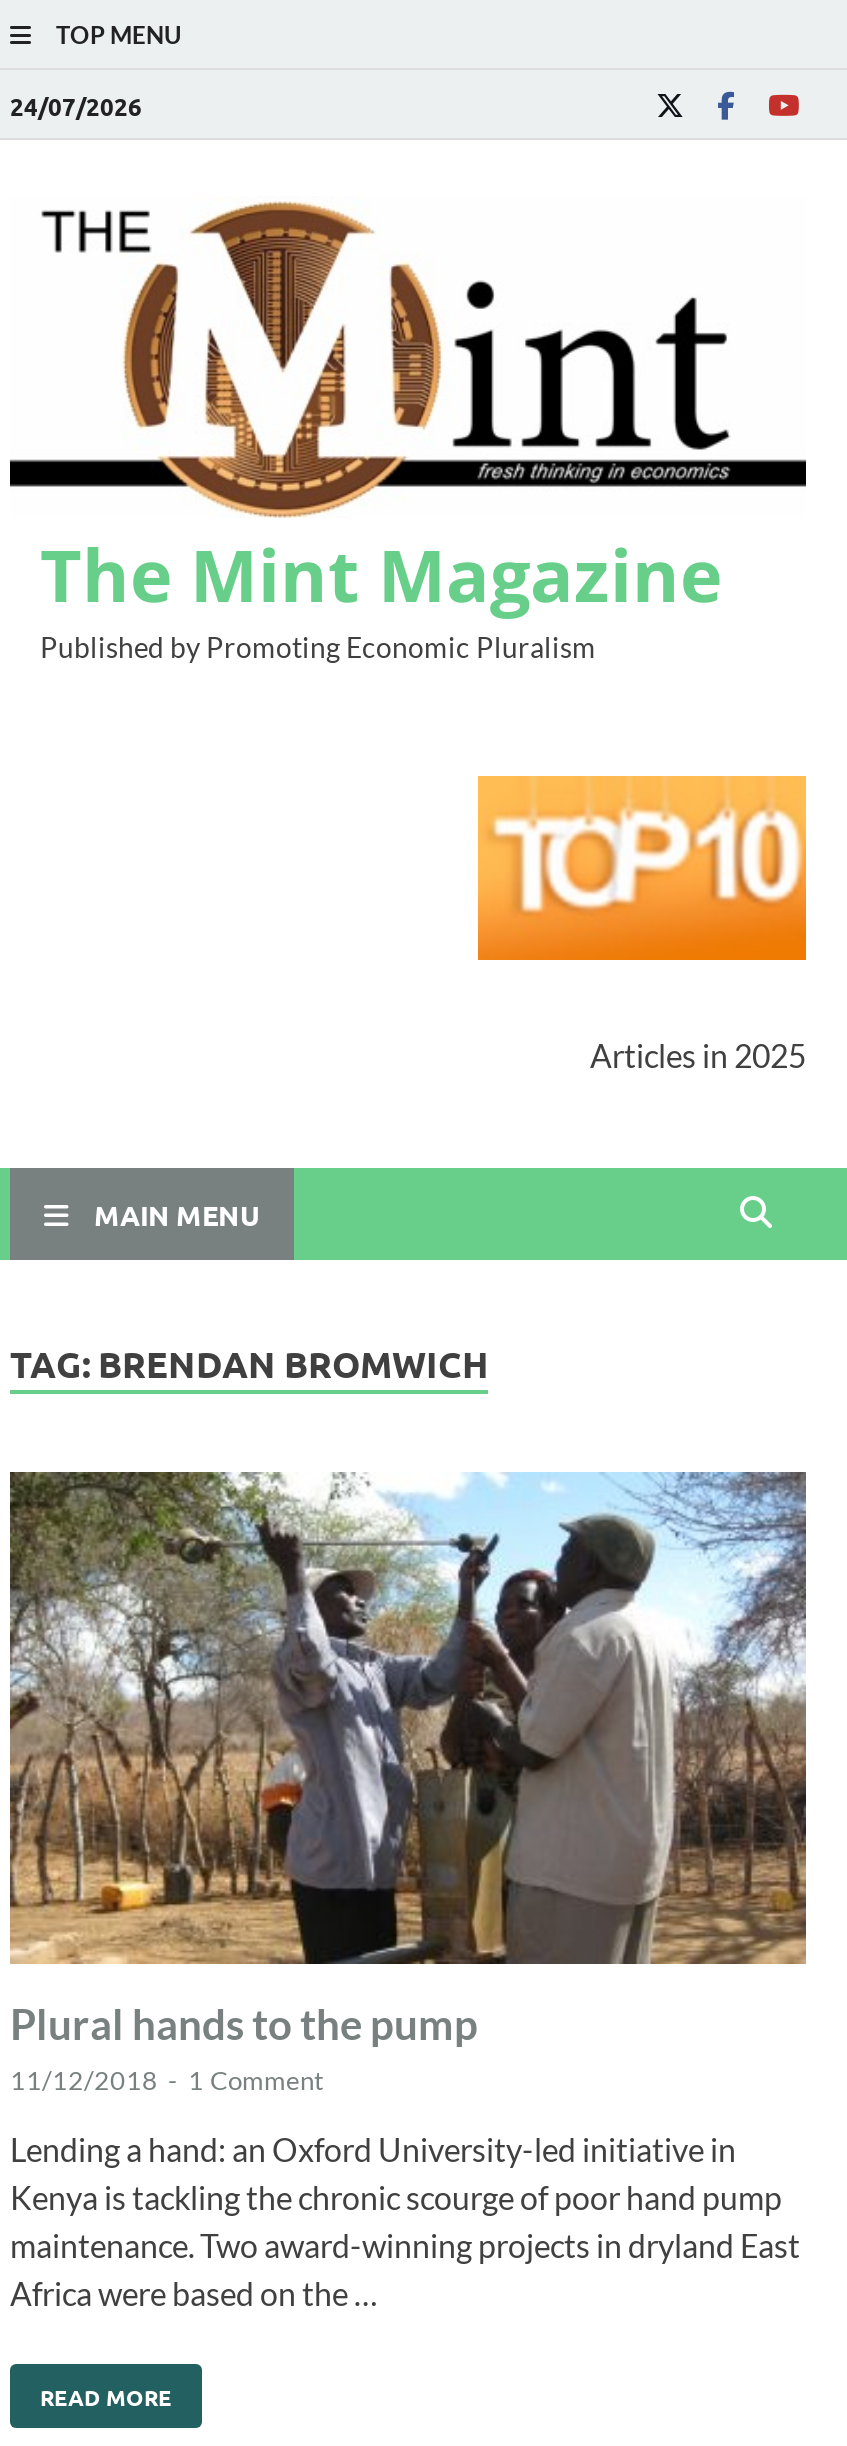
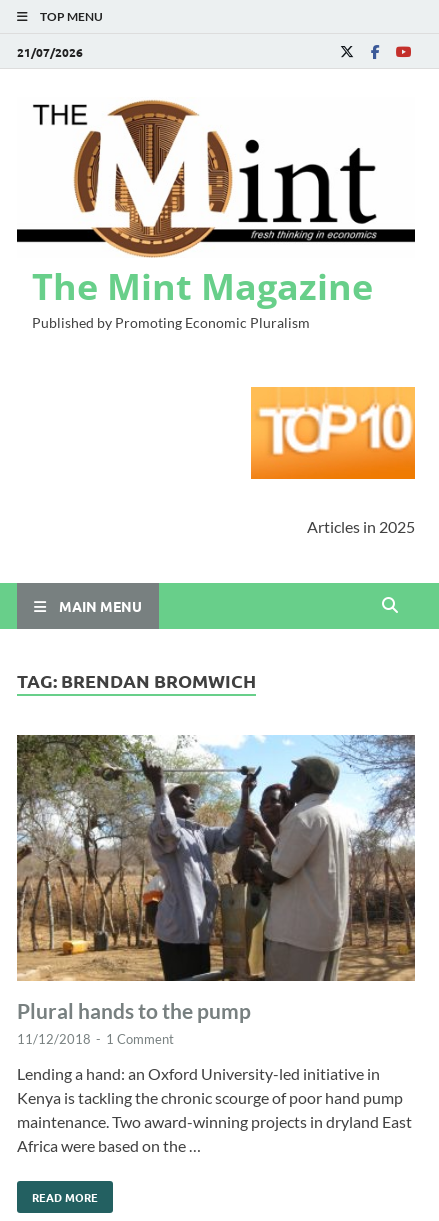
- 24/07/2026
+ 21/07/2026
